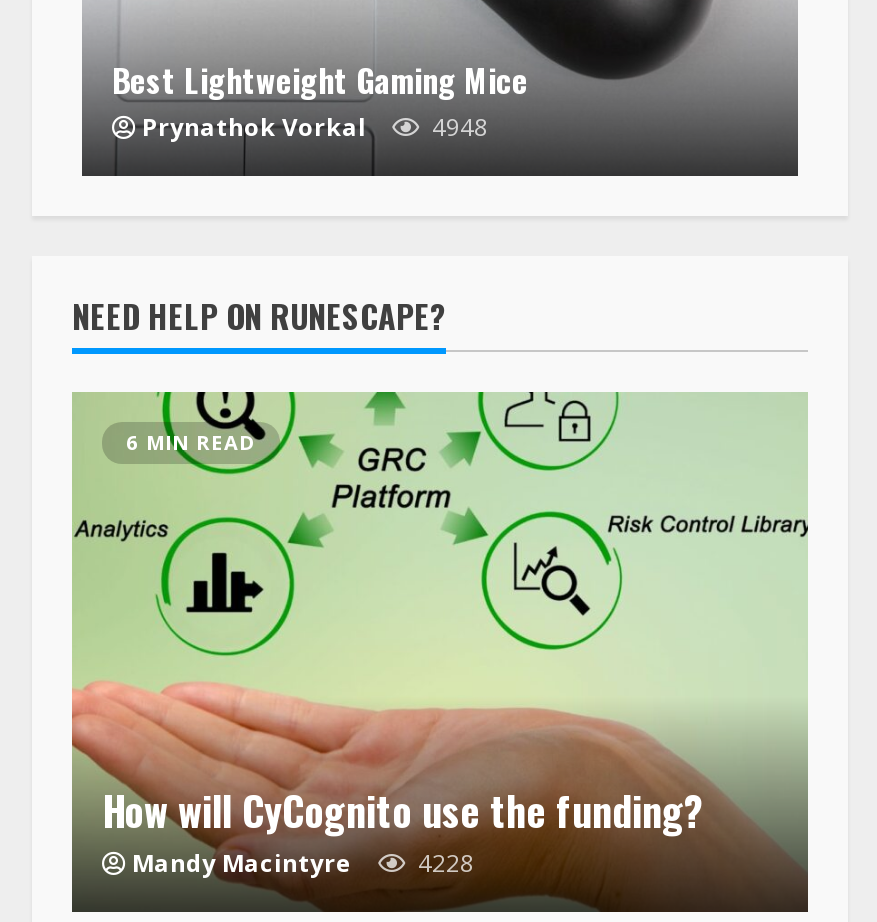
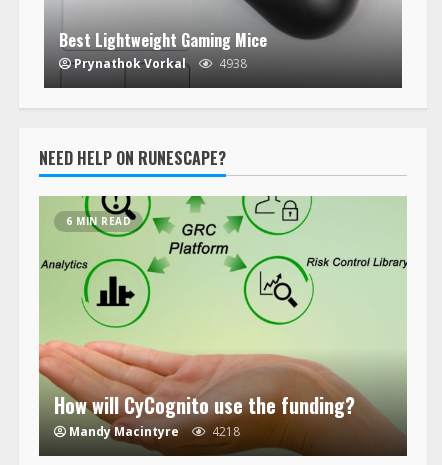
- Prynathok Vorkal 4948
+ Prynathok Vorkal 4938

- Mandy Macintyre 4228
+ Mandy Macintyre 4218
